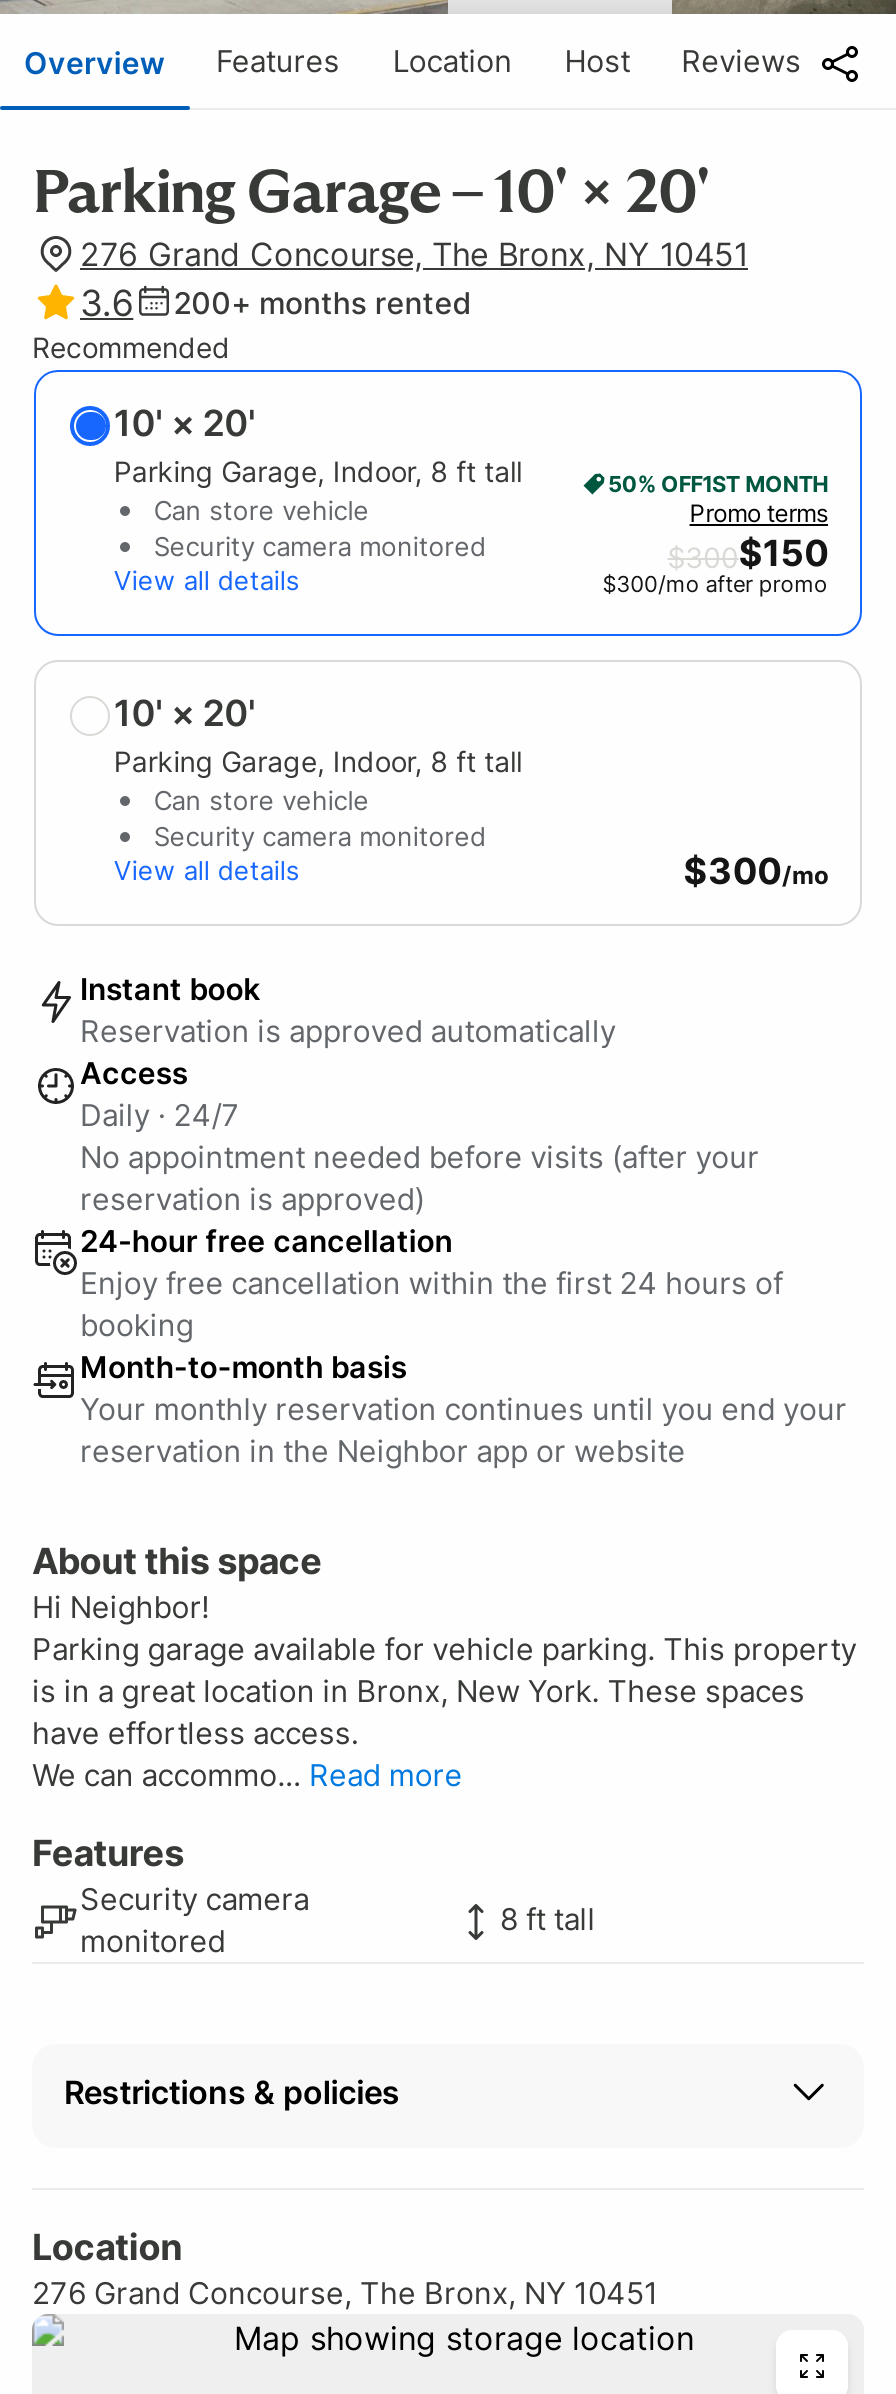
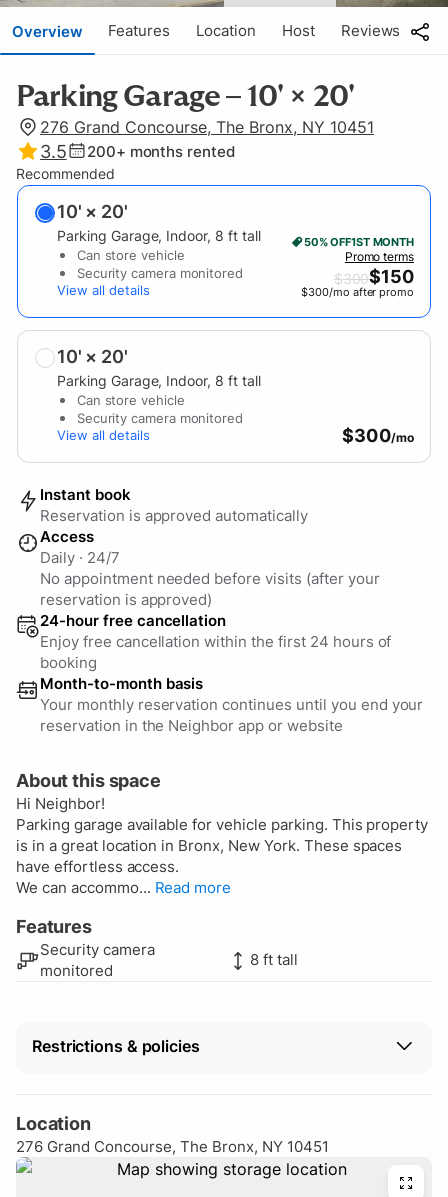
- 3.6 200+ months rented
+ 3.5 200+ months rented
